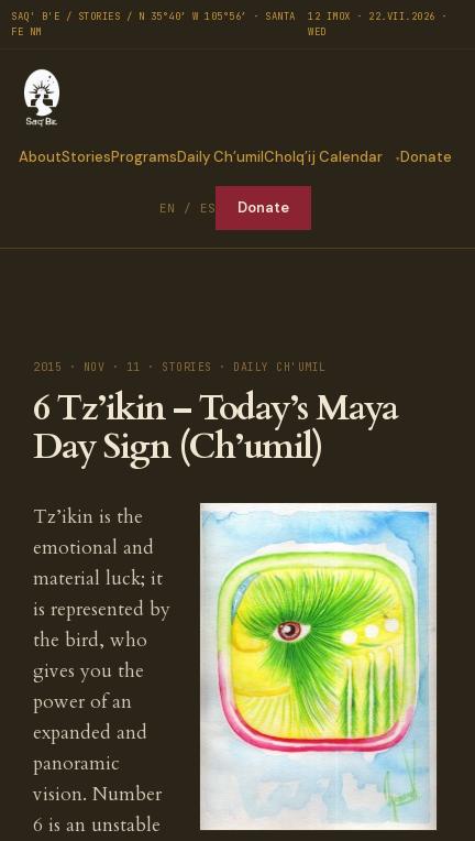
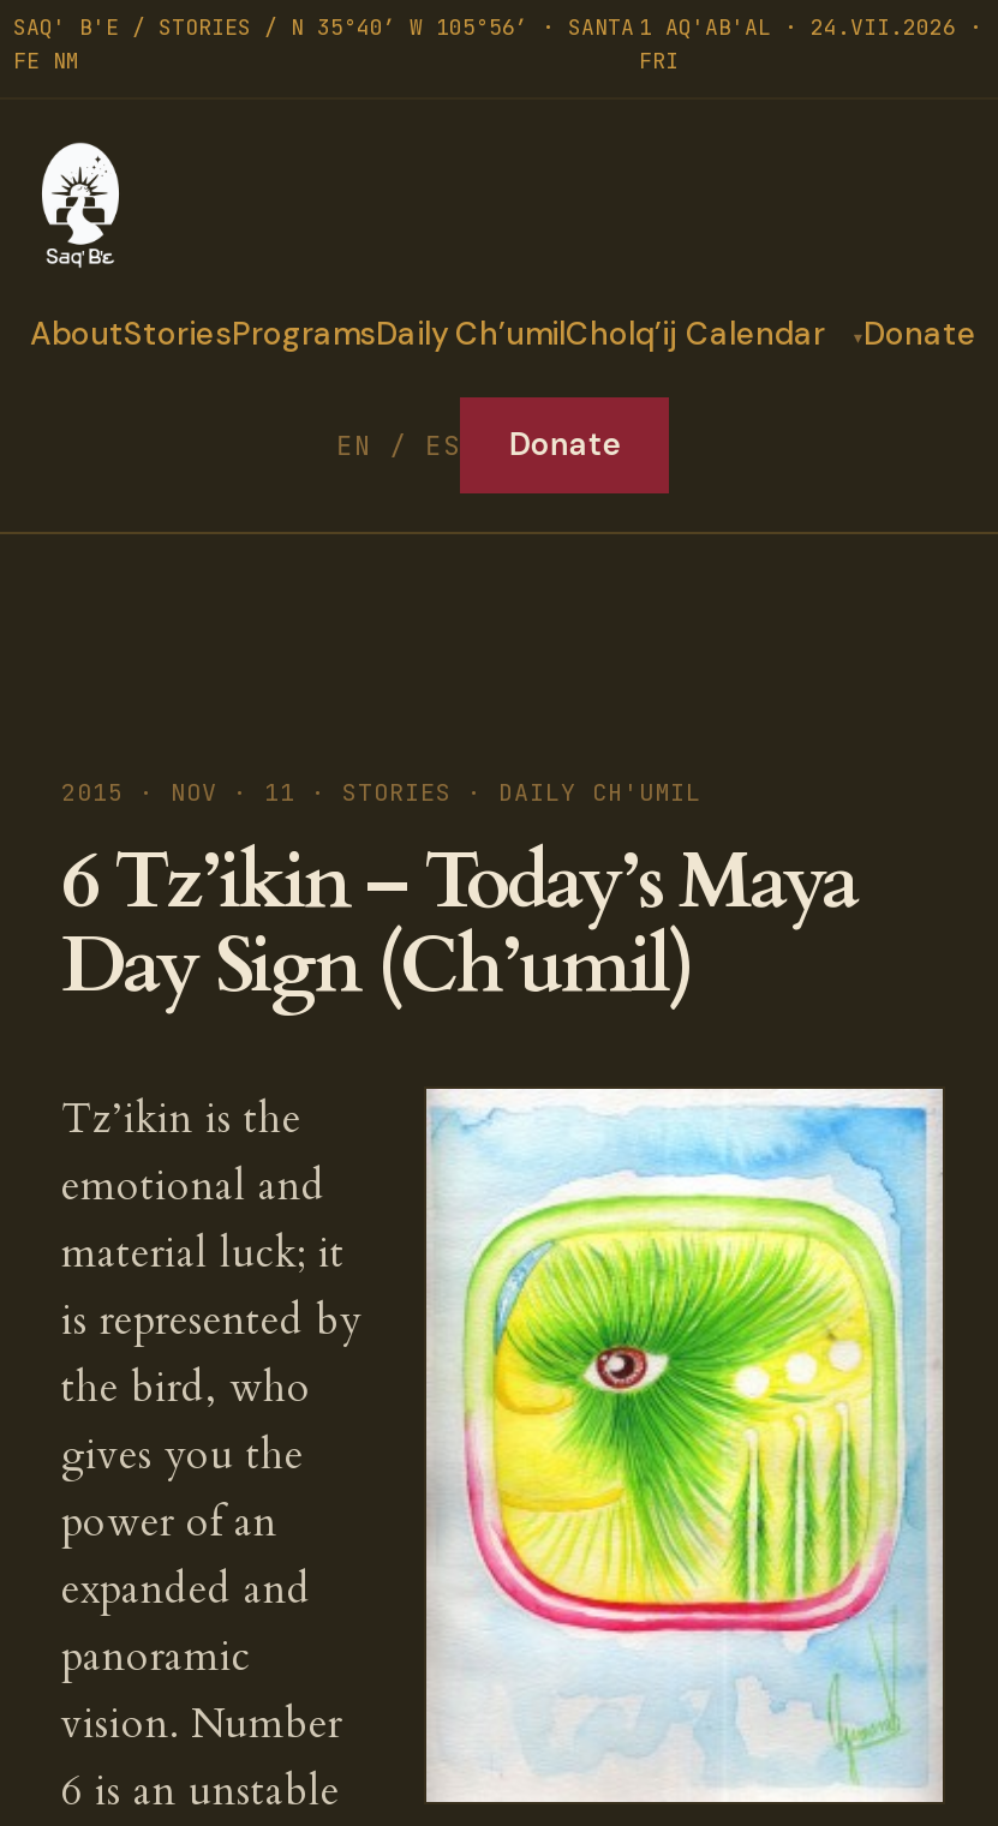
- 12 IMOX · 22.VII.2026 ·
- WED
+ 1 AQ'AB'AL · 24.VII.2026 ·
+ FRI
